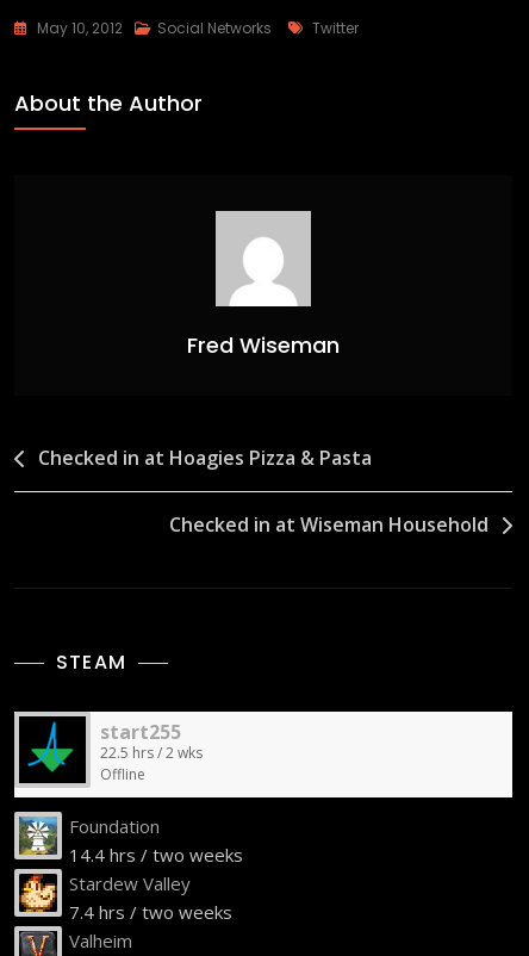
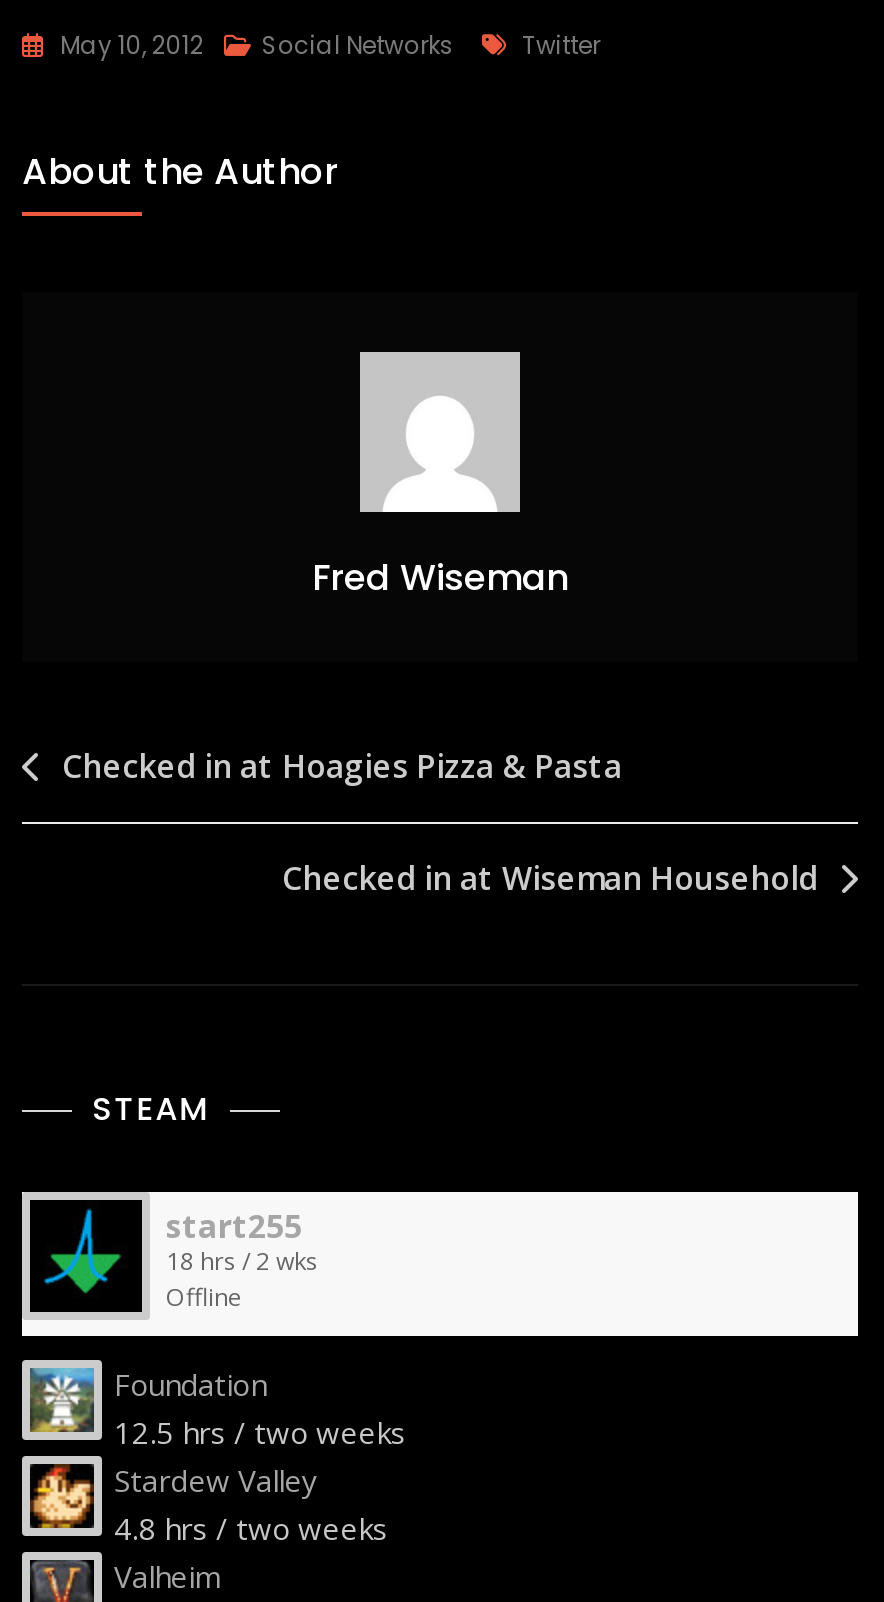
- 22.5 hrs / 2 wks
+ 18 hrs / 2 wks

- 14.4 hrs / two weeks
+ 12.5 hrs / two weeks

- 7.4 hrs / two weeks
+ 4.8 hrs / two weeks
